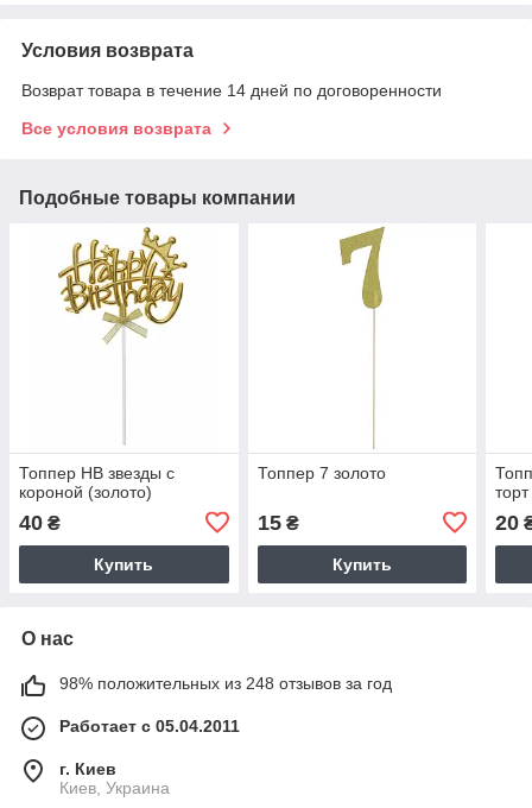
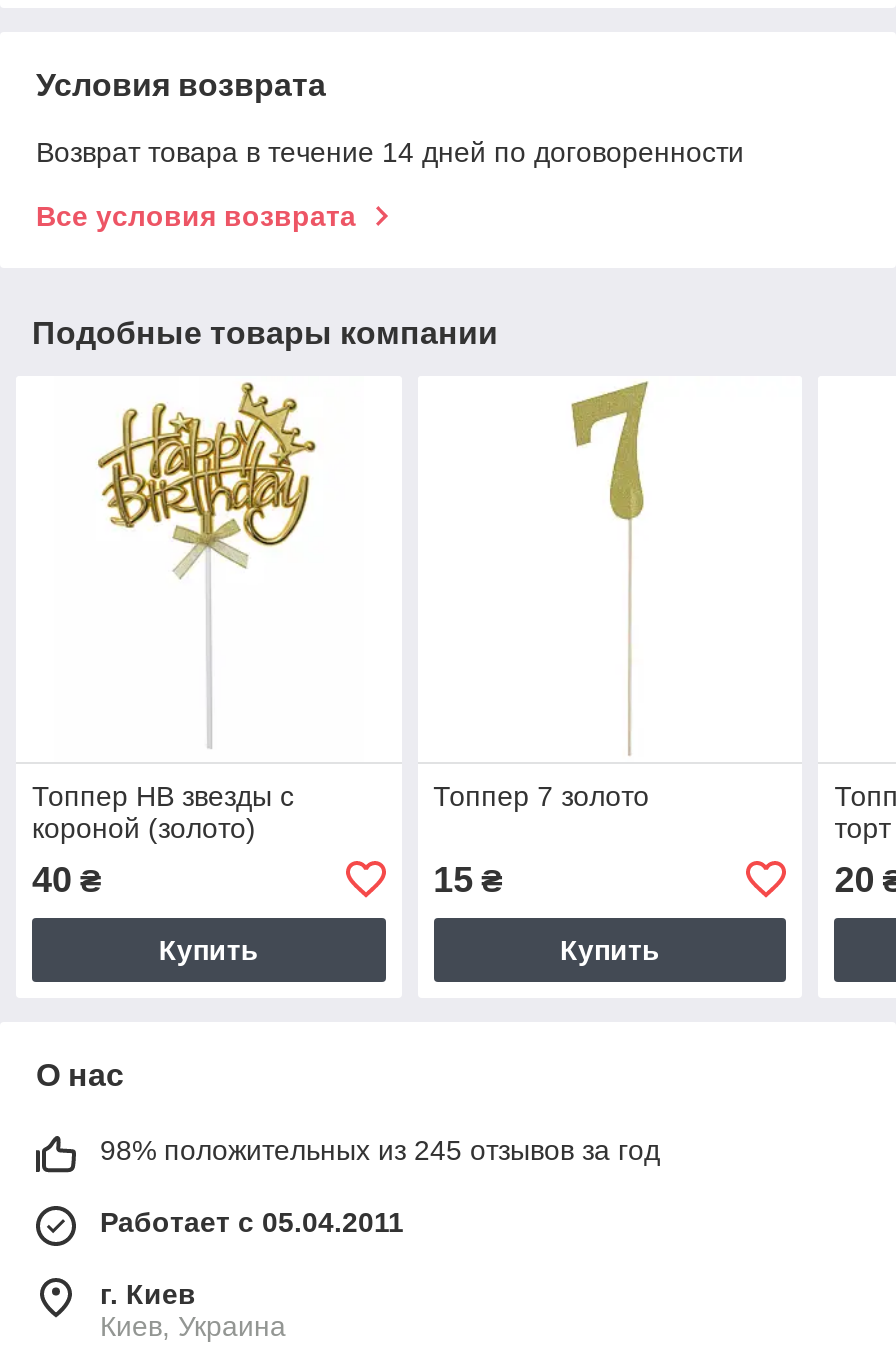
- 98% положительных из 248 отзывов за год
+ 98% положительных из 245 отзывов за год
